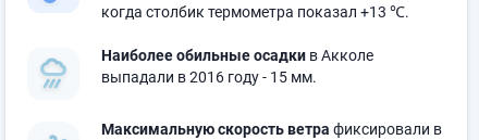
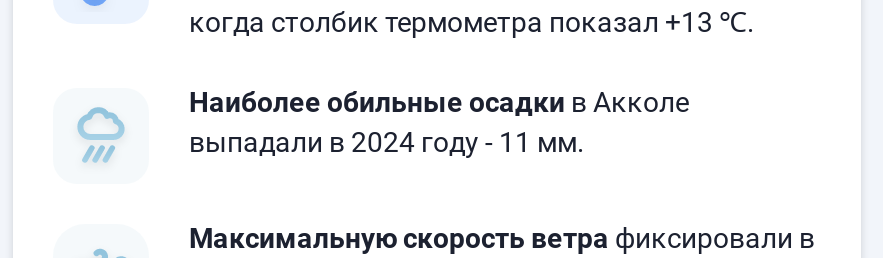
- выпадали в 2016 году - 15 мм.
+ выпадали в 2024 году - 11 мм.
